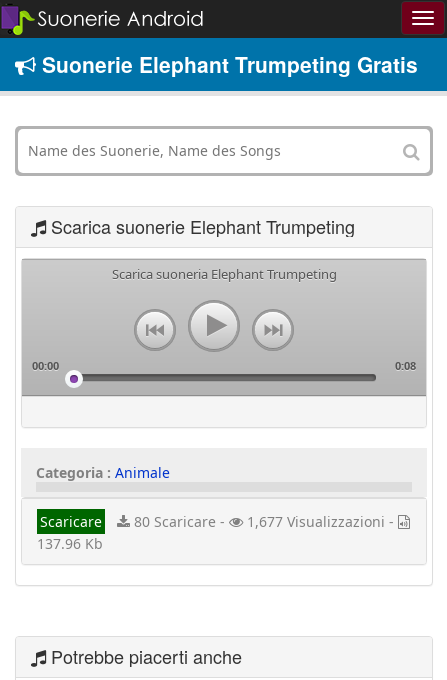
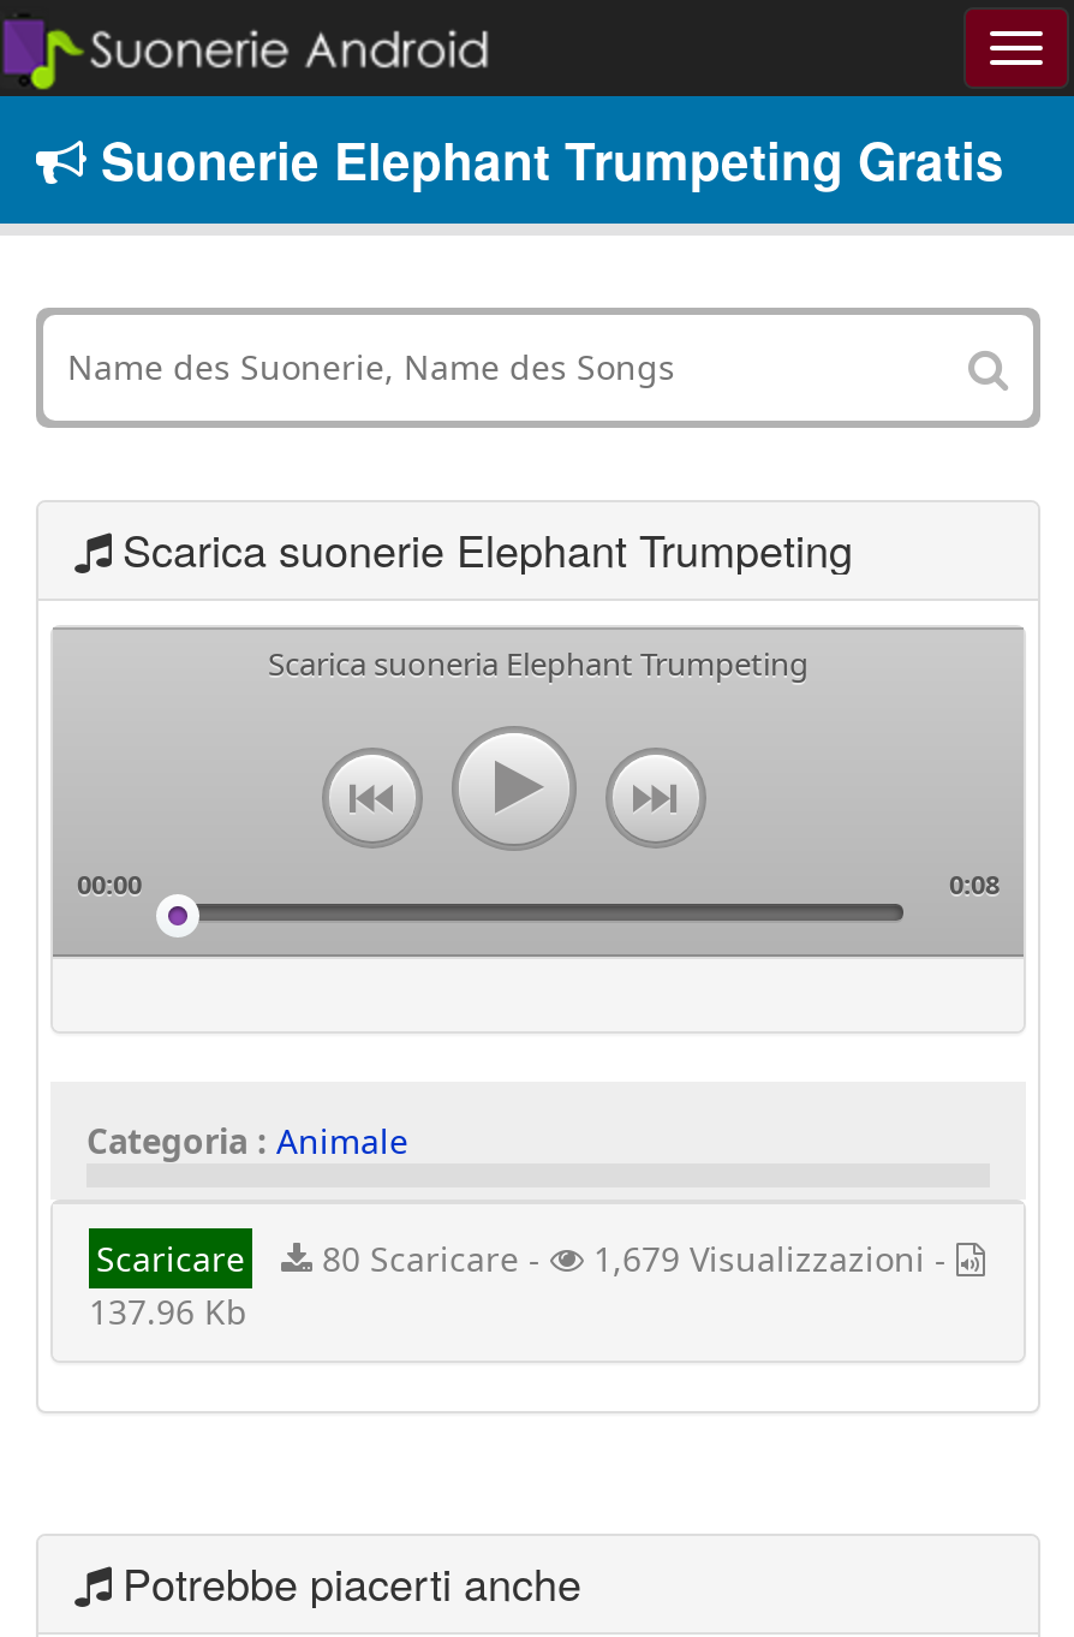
- 1,677 Visualizzazioni -
+ 1,679 Visualizzazioni -
